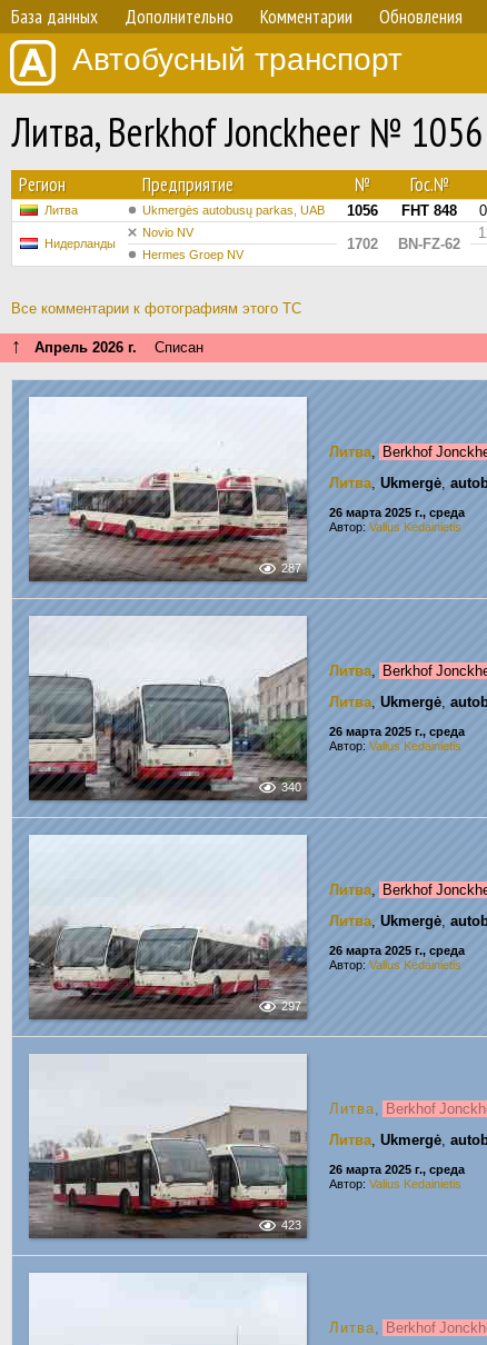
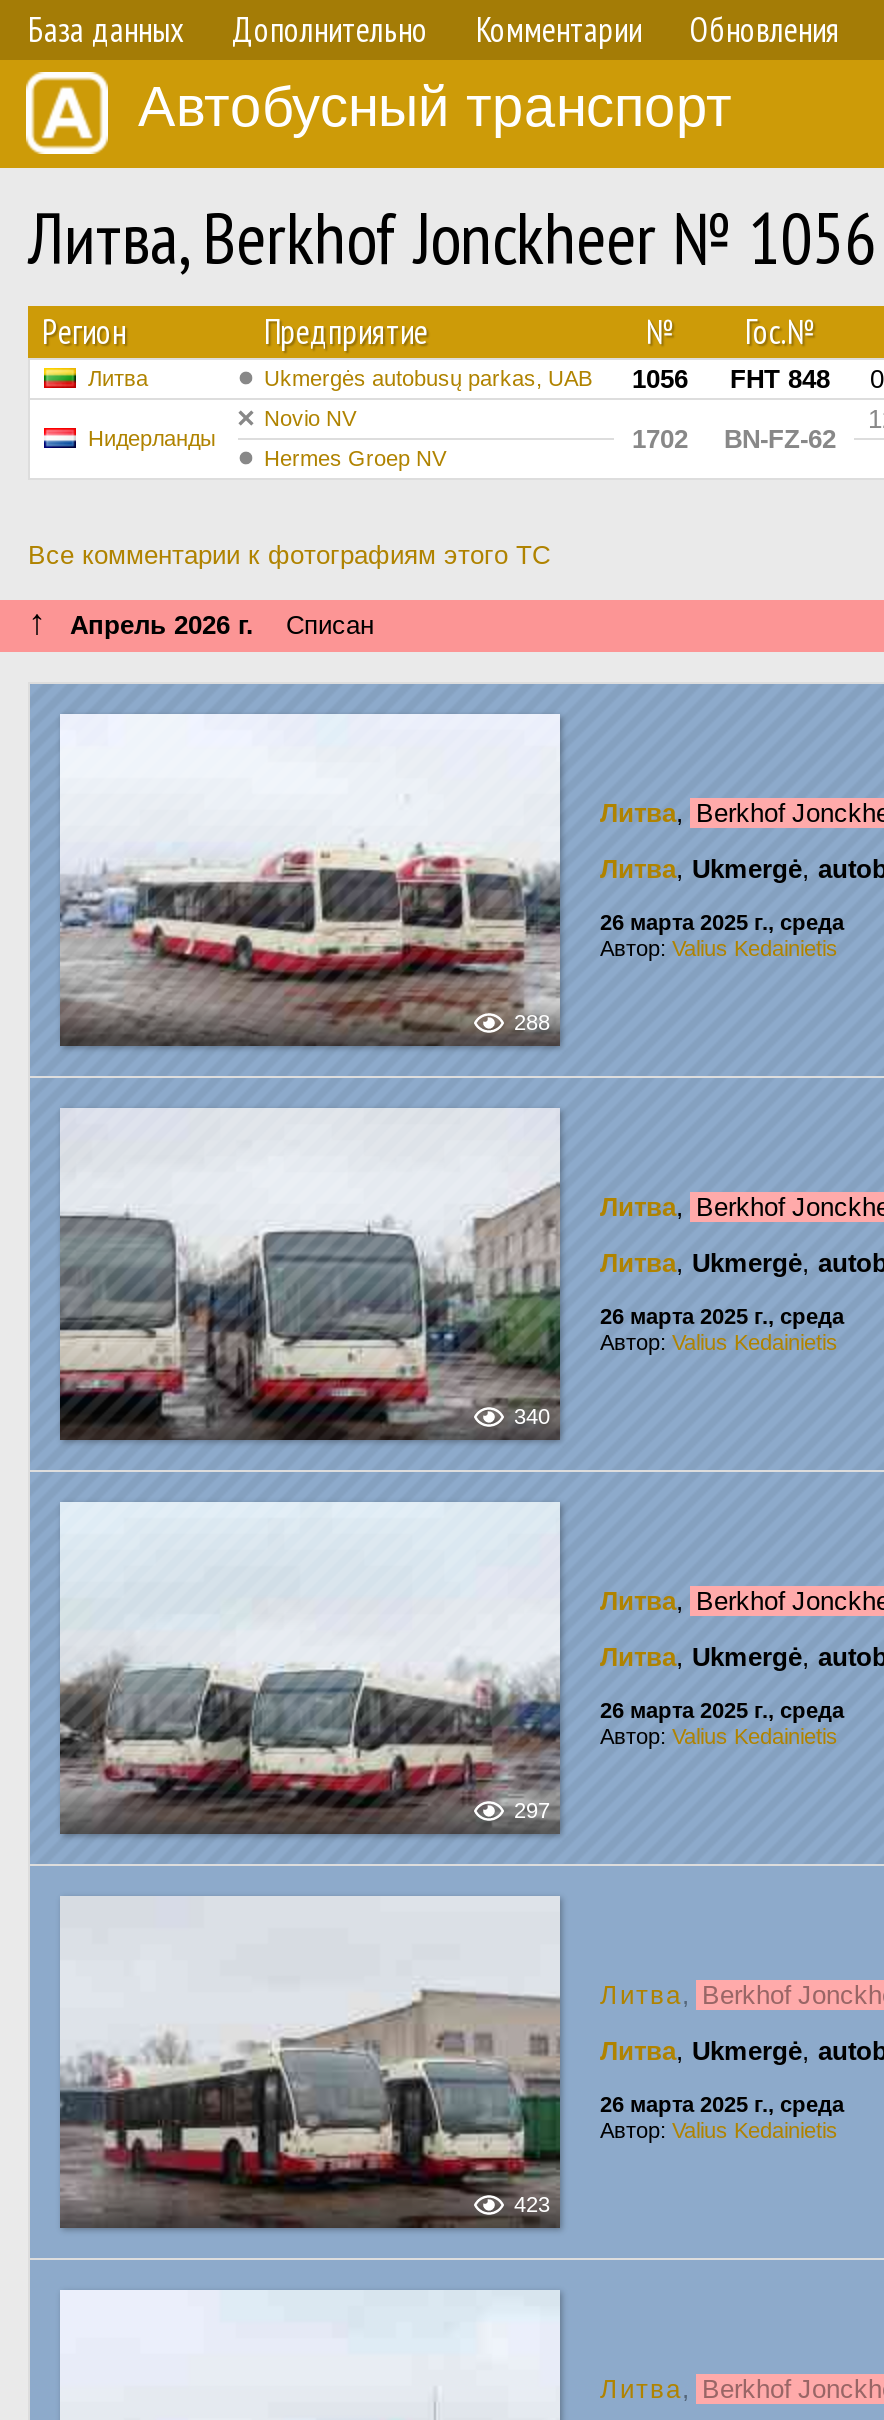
- 287
+ 288
